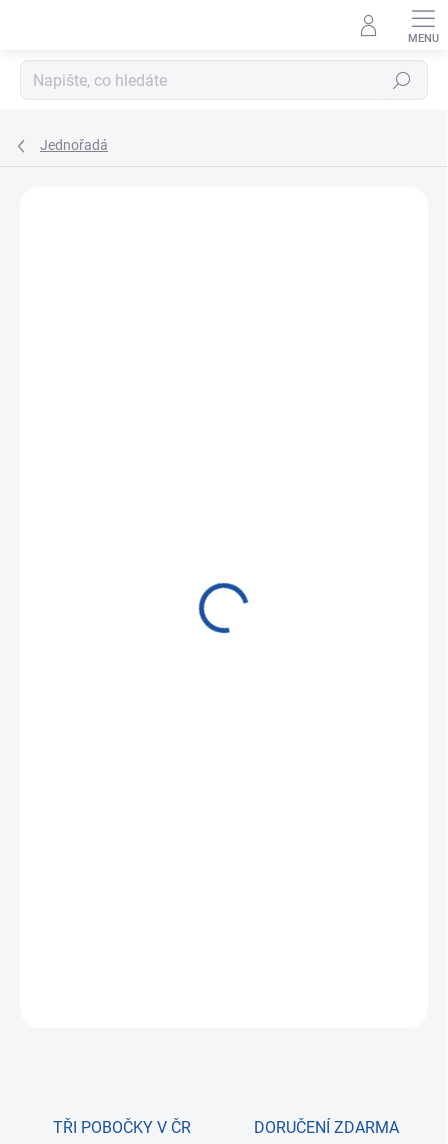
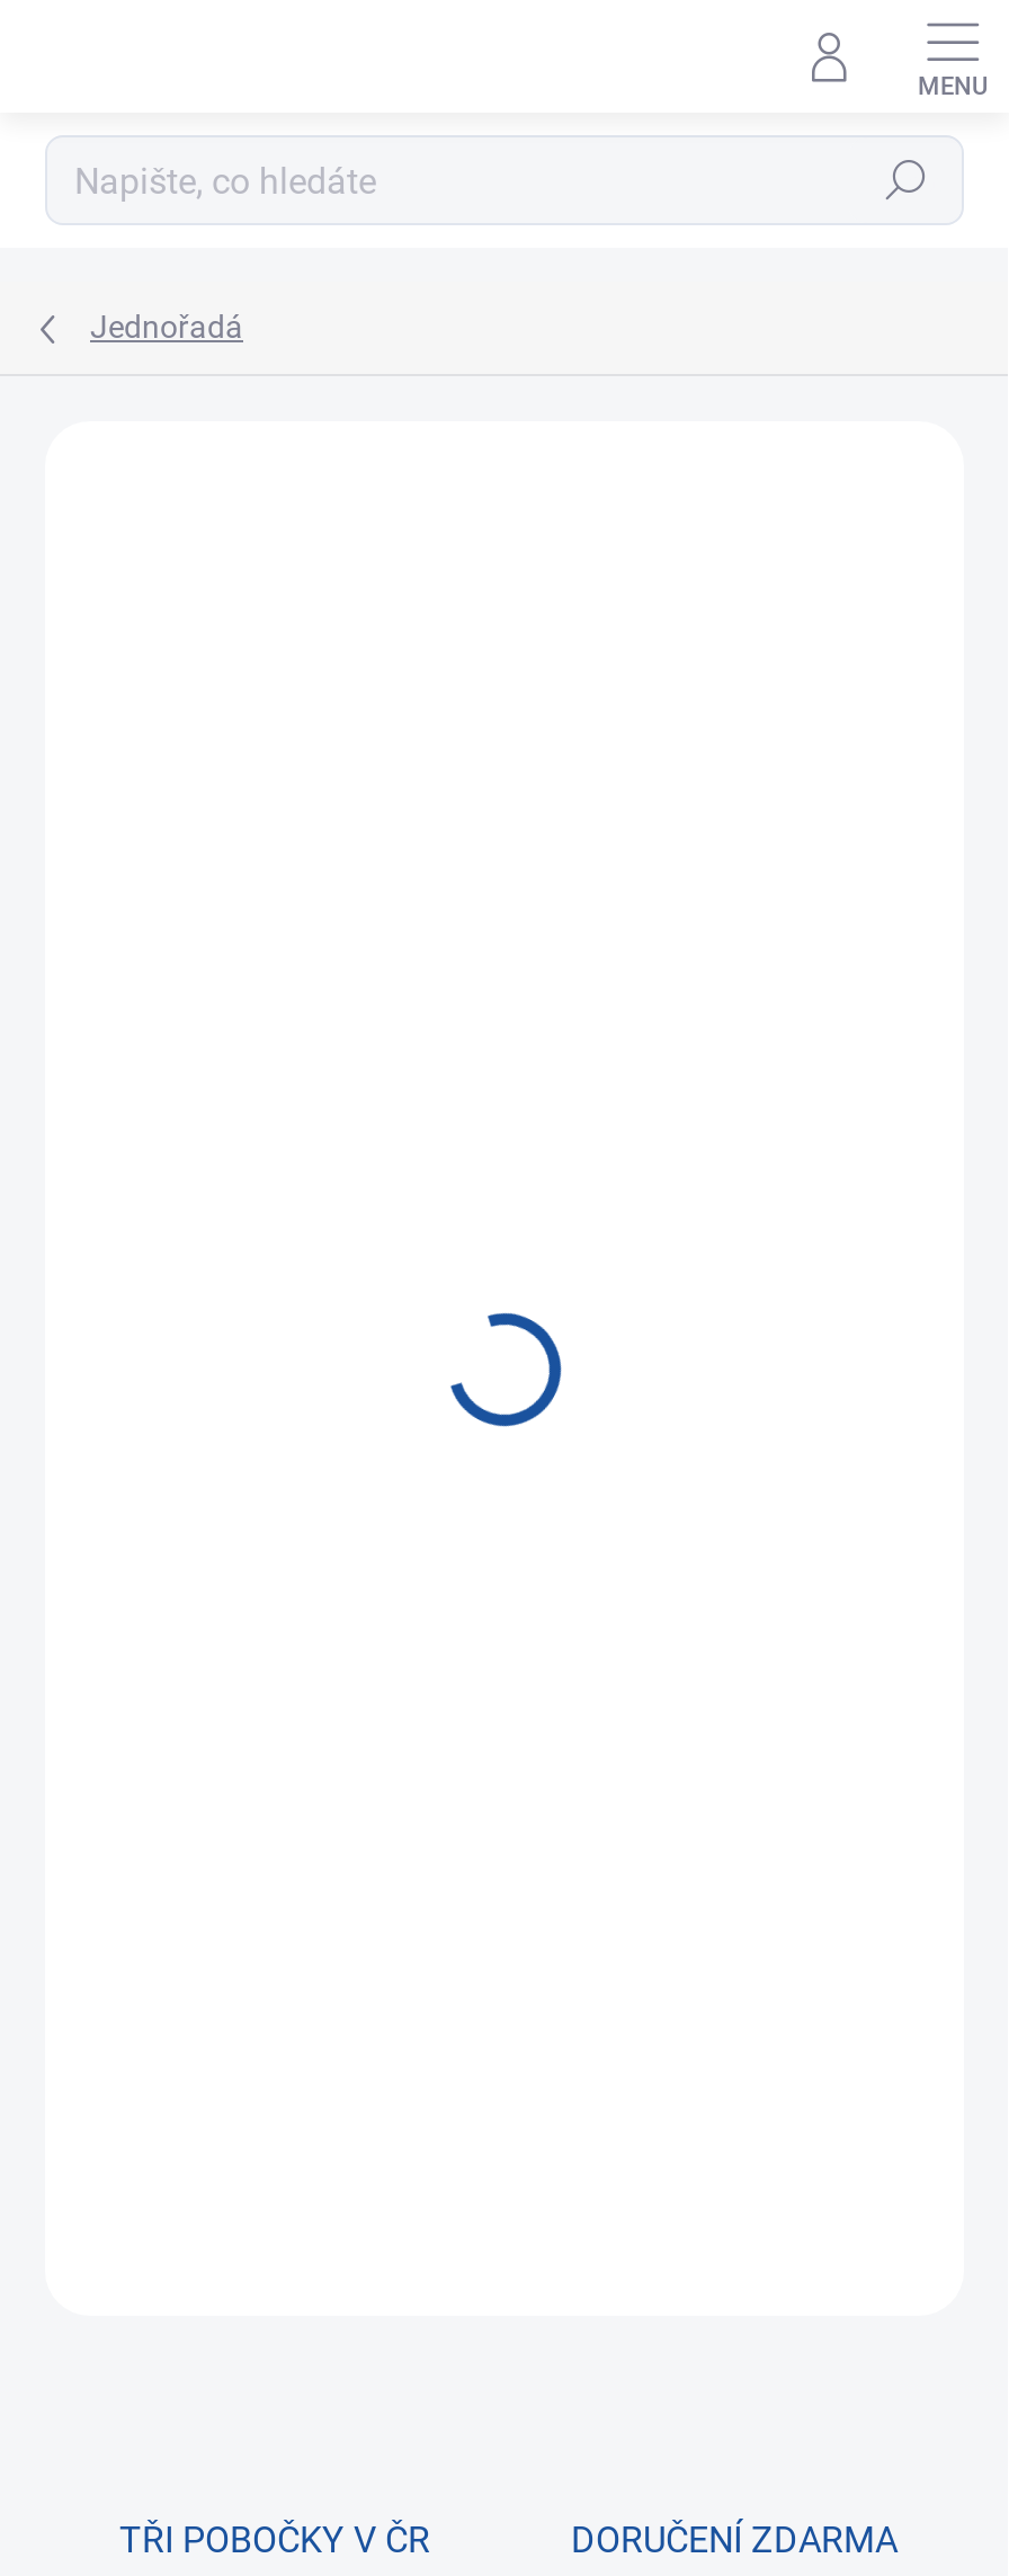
- [image]
+ [image]
